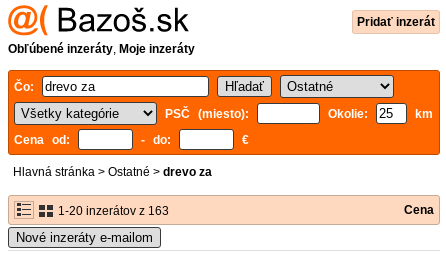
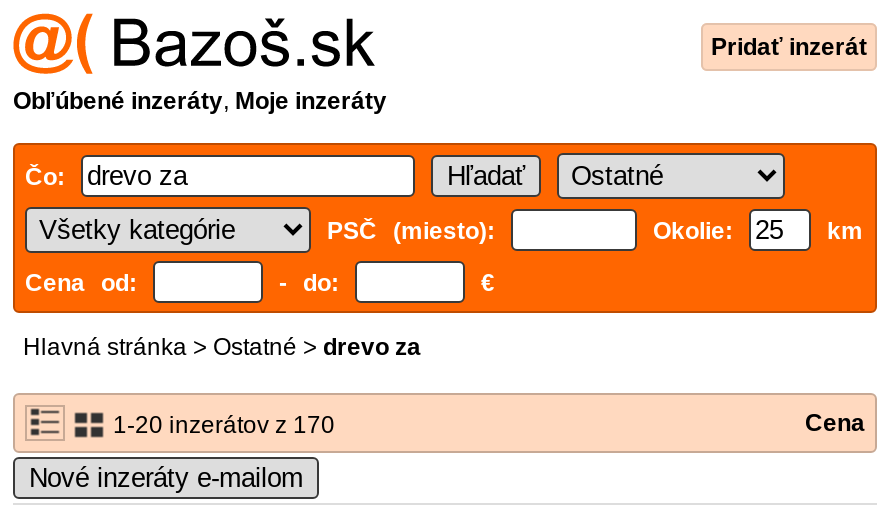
- 1-20 inzerátov z 163
+ 1-20 inzerátov z 170
